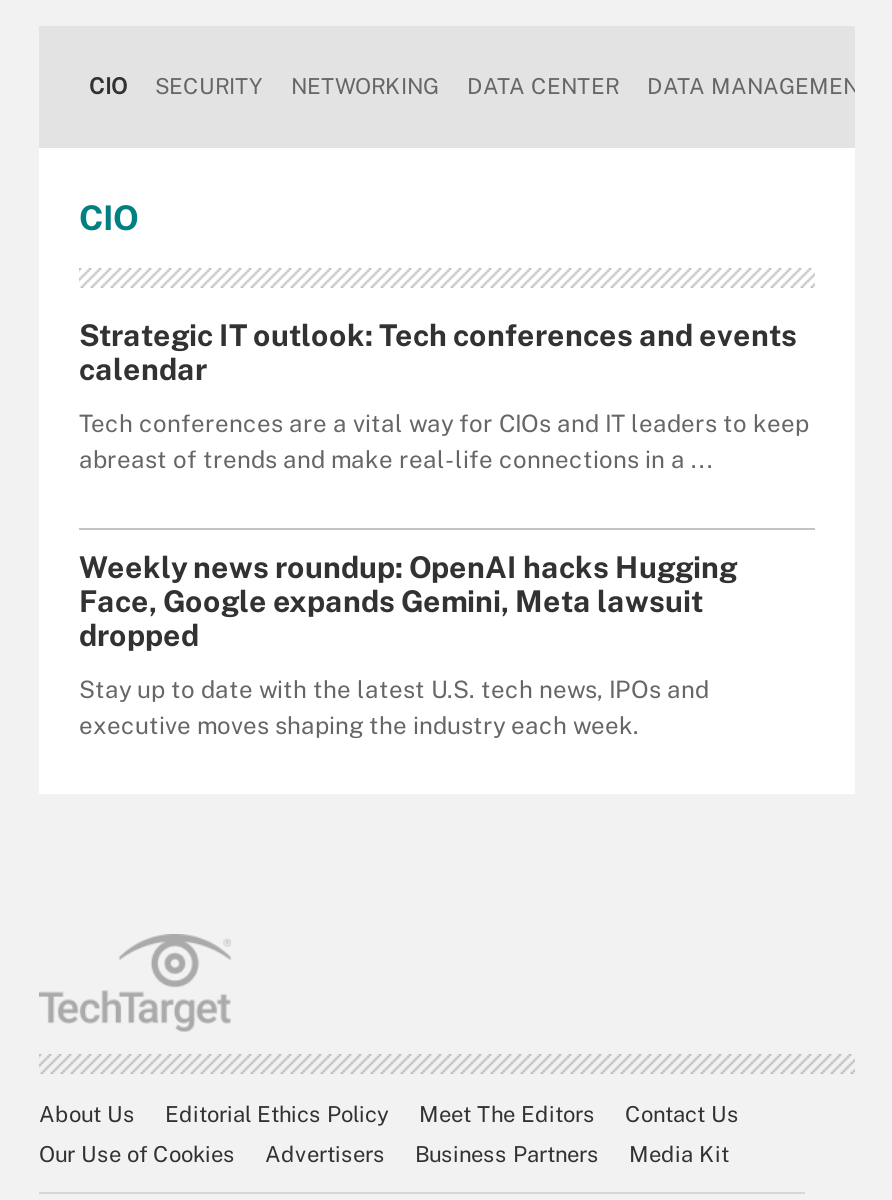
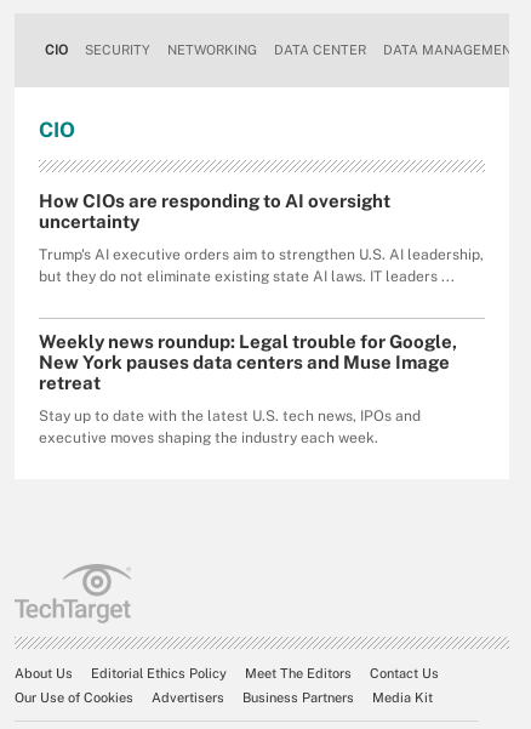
- Strategic IT outlook: Tech conferences and events
- calendar
+ How CIOs are responding to AI oversight
+ uncertainty

- Tech conferences are a vital way for CIOs and IT leaders to keep
- abreast of trends and make real-life connections in a ...
+ Trump's AI executive orders aim to strengthen U.S. AI leadership,
+ but they do not eliminate existing state AI laws. IT leaders ...

- Weekly news roundup: OpenAI hacks Hugging
- Face, Google expands Gemini, Meta lawsuit
- dropped
+ Weekly news roundup: Legal trouble for Google,
+ New York pauses data centers and Muse Image
+ retreat
